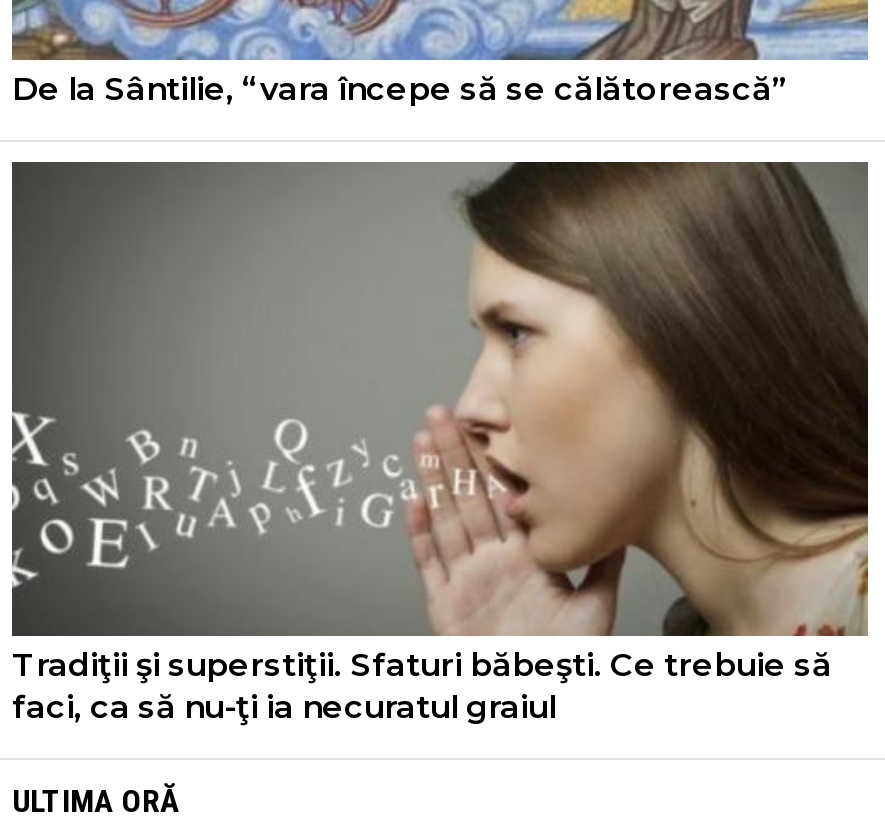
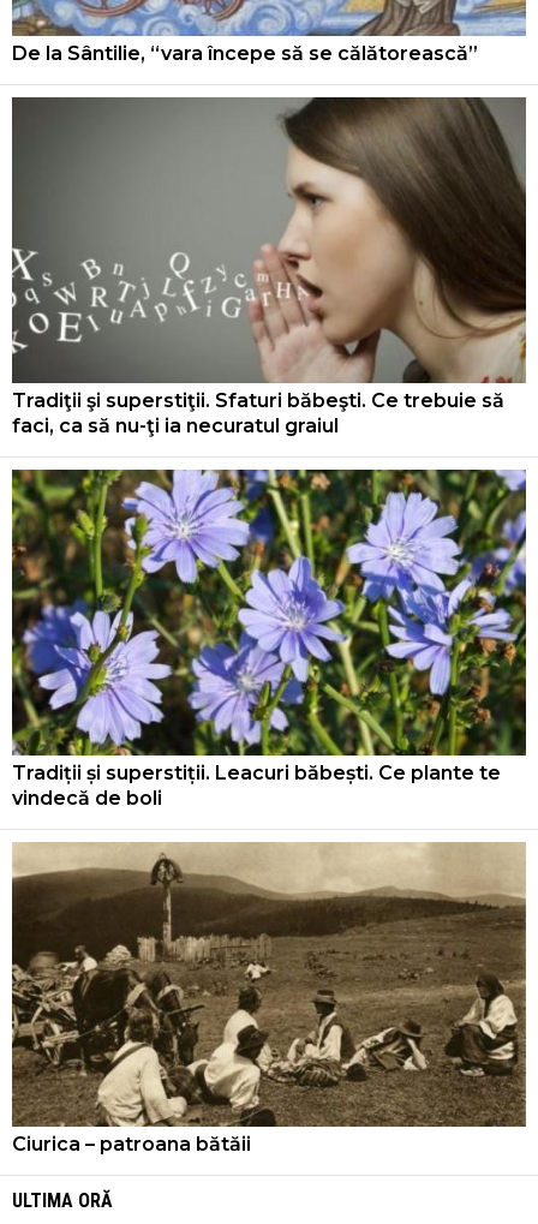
+ [image]
+ Tradiții și superstiții. Leacuri băbești. Ce plante te
+ vindecă de boli

+ [image]
+ Ciurica – patroana bătăii
